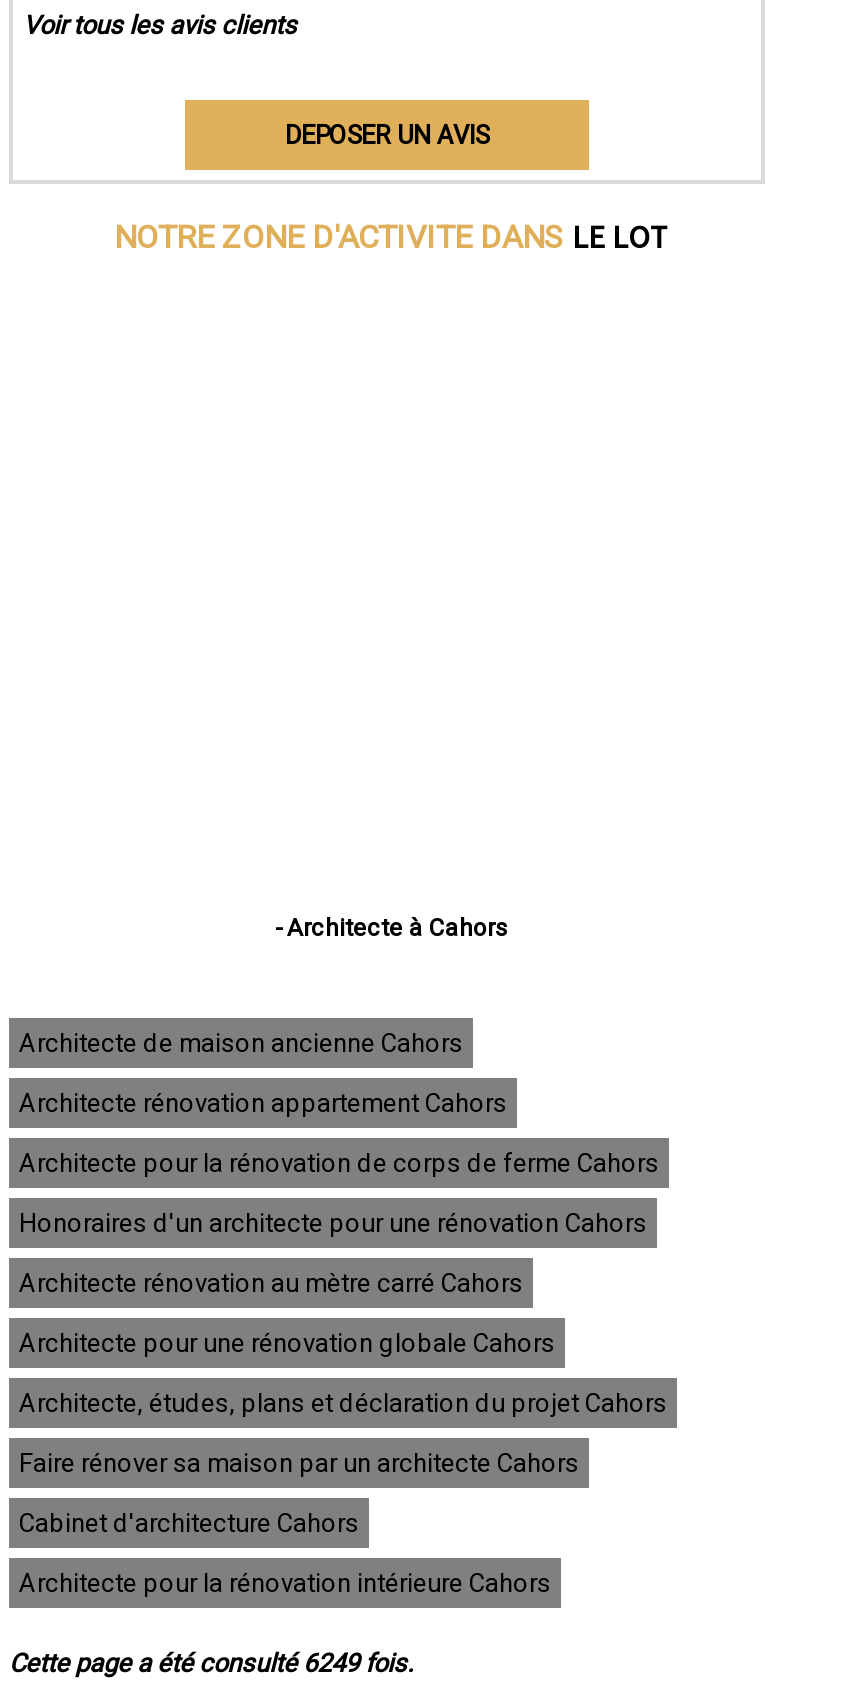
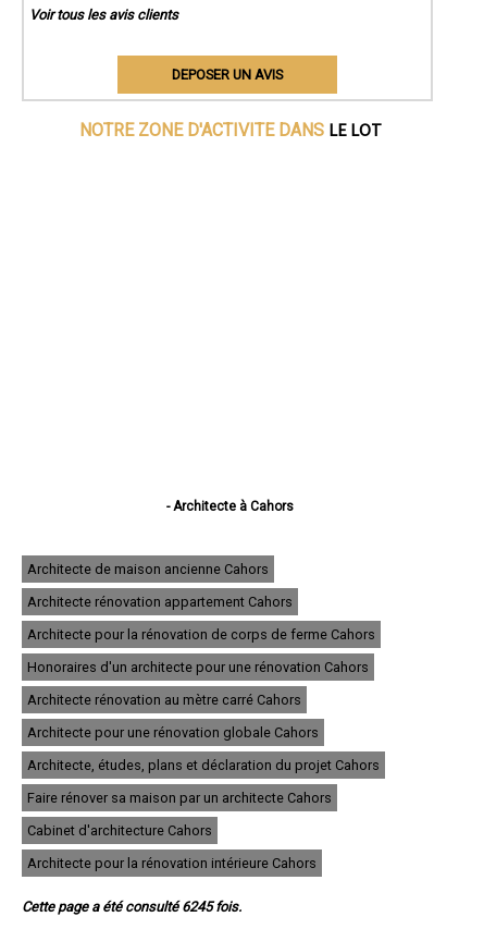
- Cette page a été consulté 6249 fois.
+ Cette page a été consulté 6245 fois.
